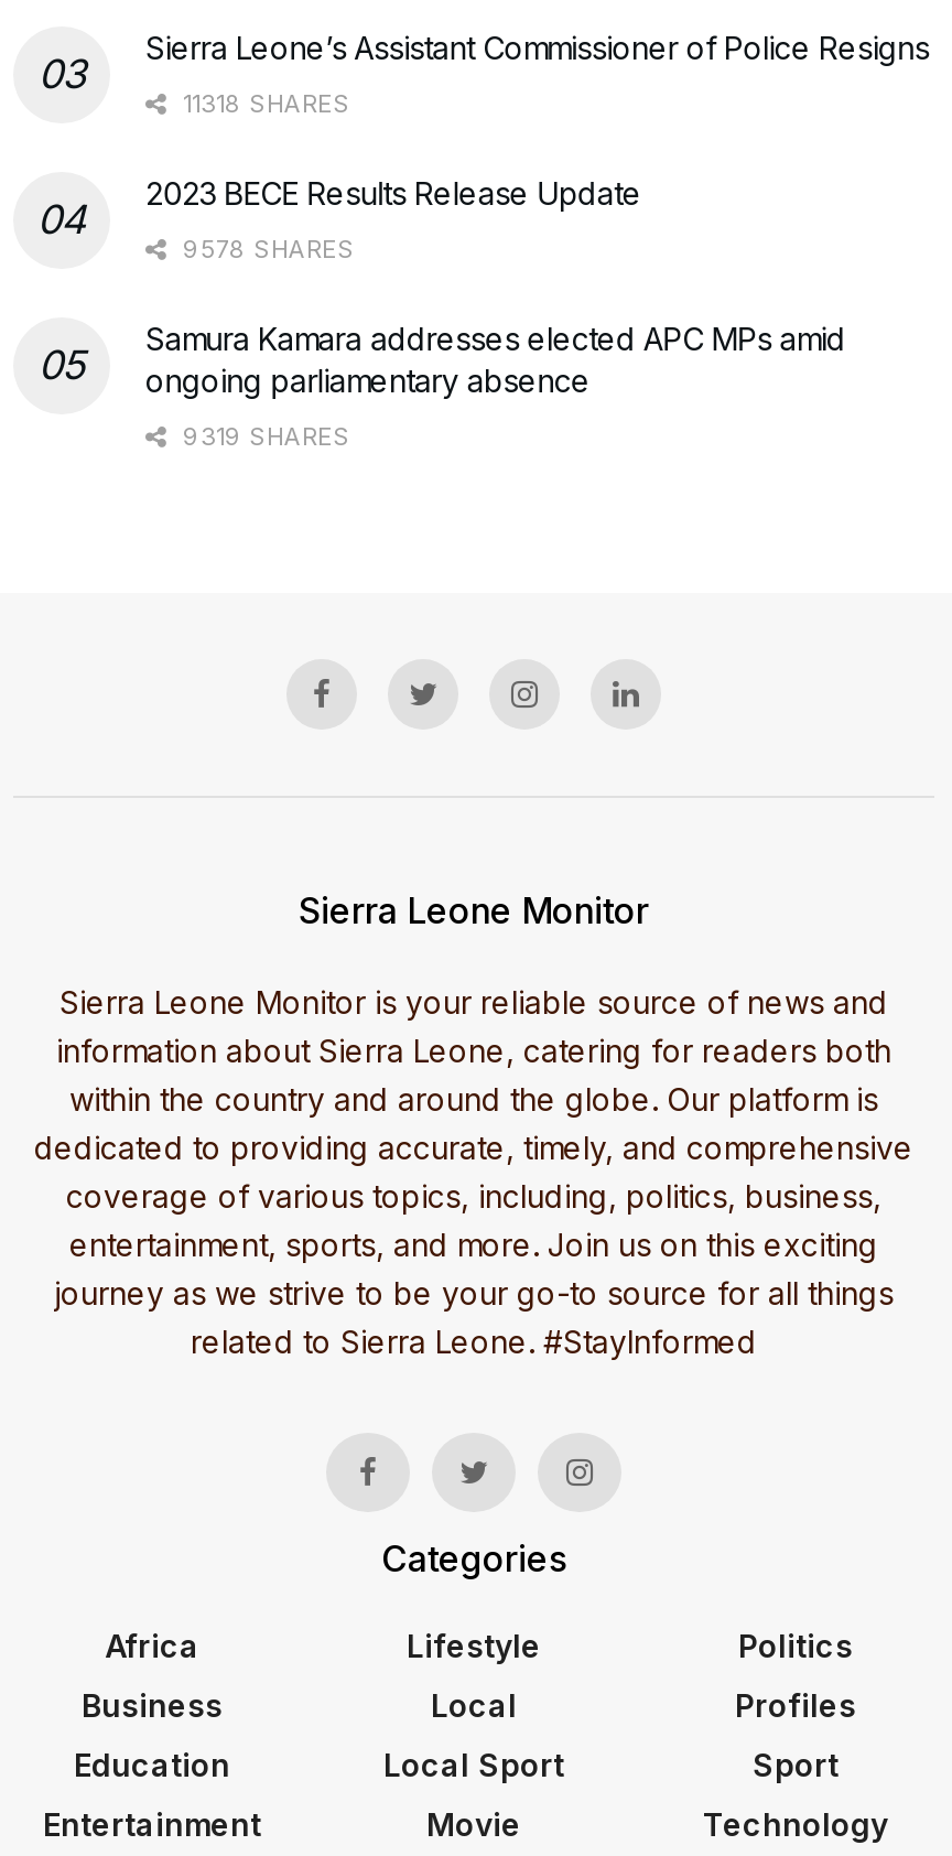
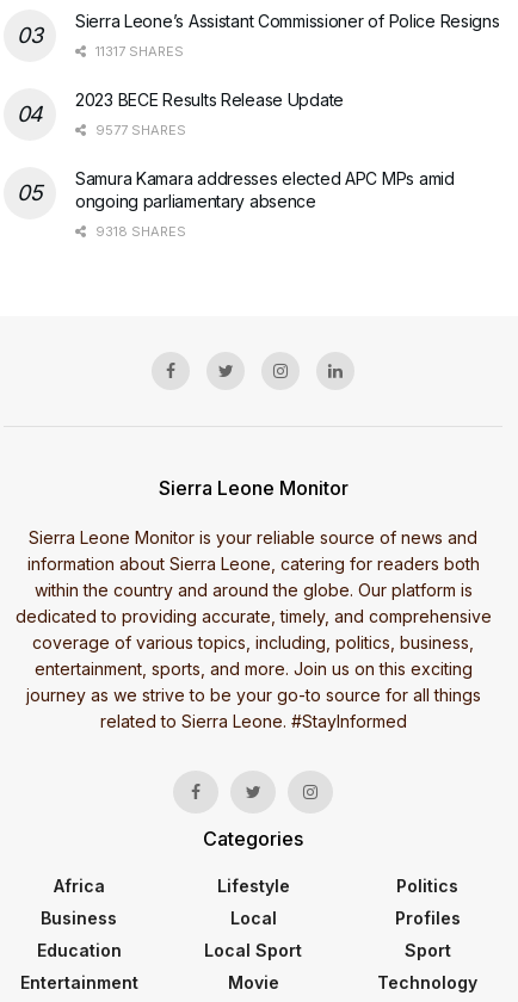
- 11318 SHARES
+ 11317 SHARES

- 9578 SHARES
+ 9577 SHARES

- 9319 SHARES
+ 9318 SHARES
